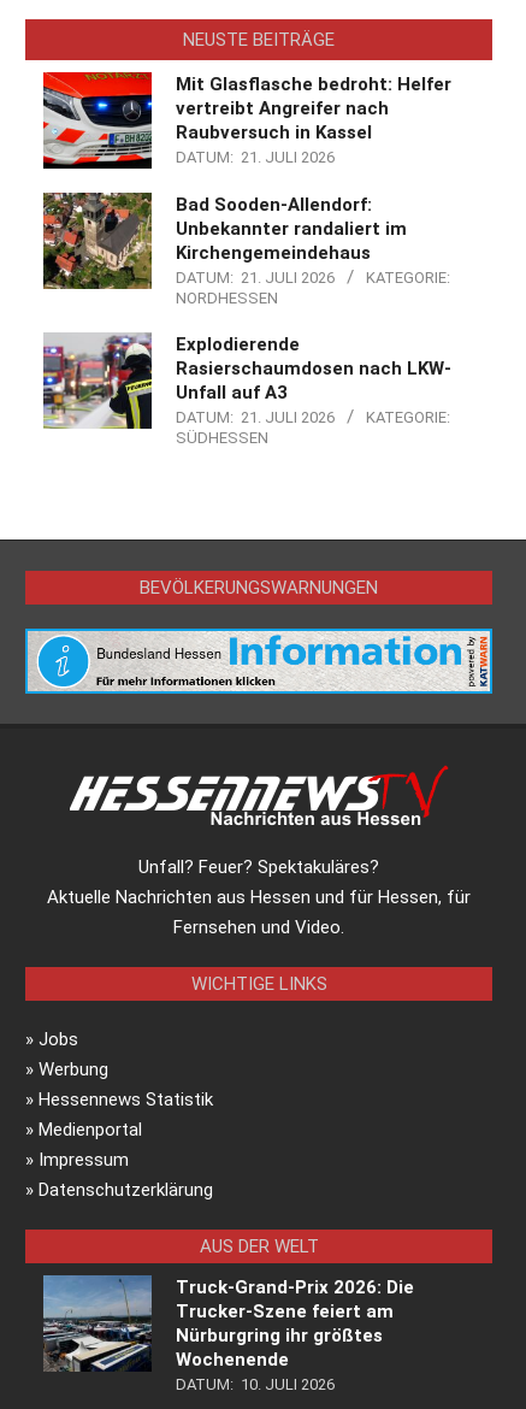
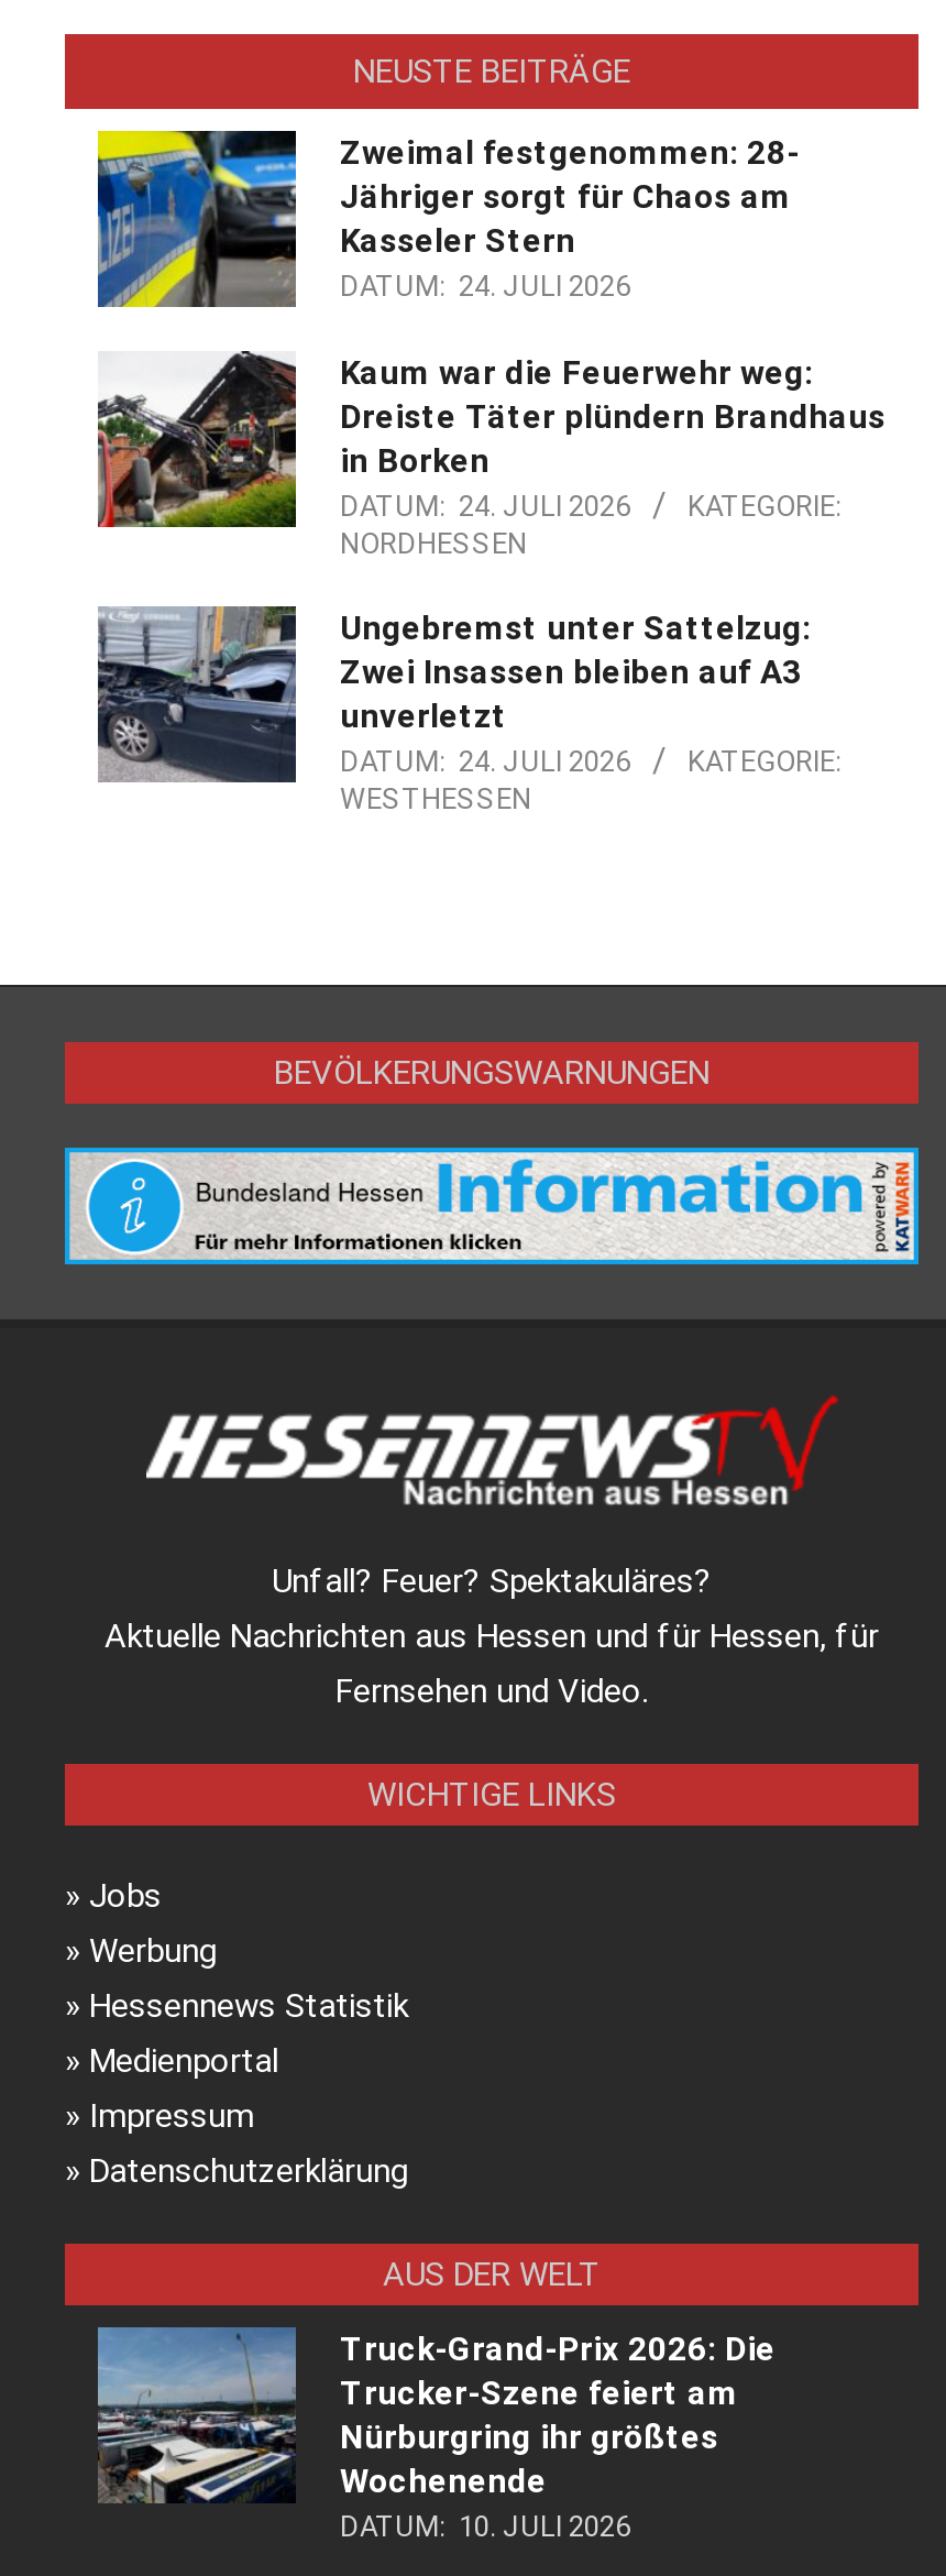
- [image]
- Mit Glasflasche bedroht: Helfer
- vertreibt Angreifer nach
- Raubversuch in Kassel
- DATUM: 21. JULI 2026
+ [image]
+ Zweimal festgenommen: 28-
+ Jähriger sorgt für Chaos am
+ Kasseler Stern
+ DATUM: 24. JULI 2026

- [image]
- Bad Sooden-Allendorf:
- Unbekannter randaliert im
- Kirchengemeindehaus
- DATUM: 21. JULI 2026
+ [image]
+ Kaum war die Feuerwehr weg:
+ Dreiste Täter plündern Brandhaus
+ in Borken
+ DATUM: 24. JULI 2026

- [image]
- Explodierende
- Rasierschaumdosen nach LKW-
- Unfall auf A3
- DATUM: 21. JULI 2026
+ [image]
+ Ungebremst unter Sattelzug:
+ Zwei Insassen bleiben auf A3
+ unverletzt
+ DATUM: 24. JULI 2026

- SÜDHESSEN
+ WESTHESSEN
